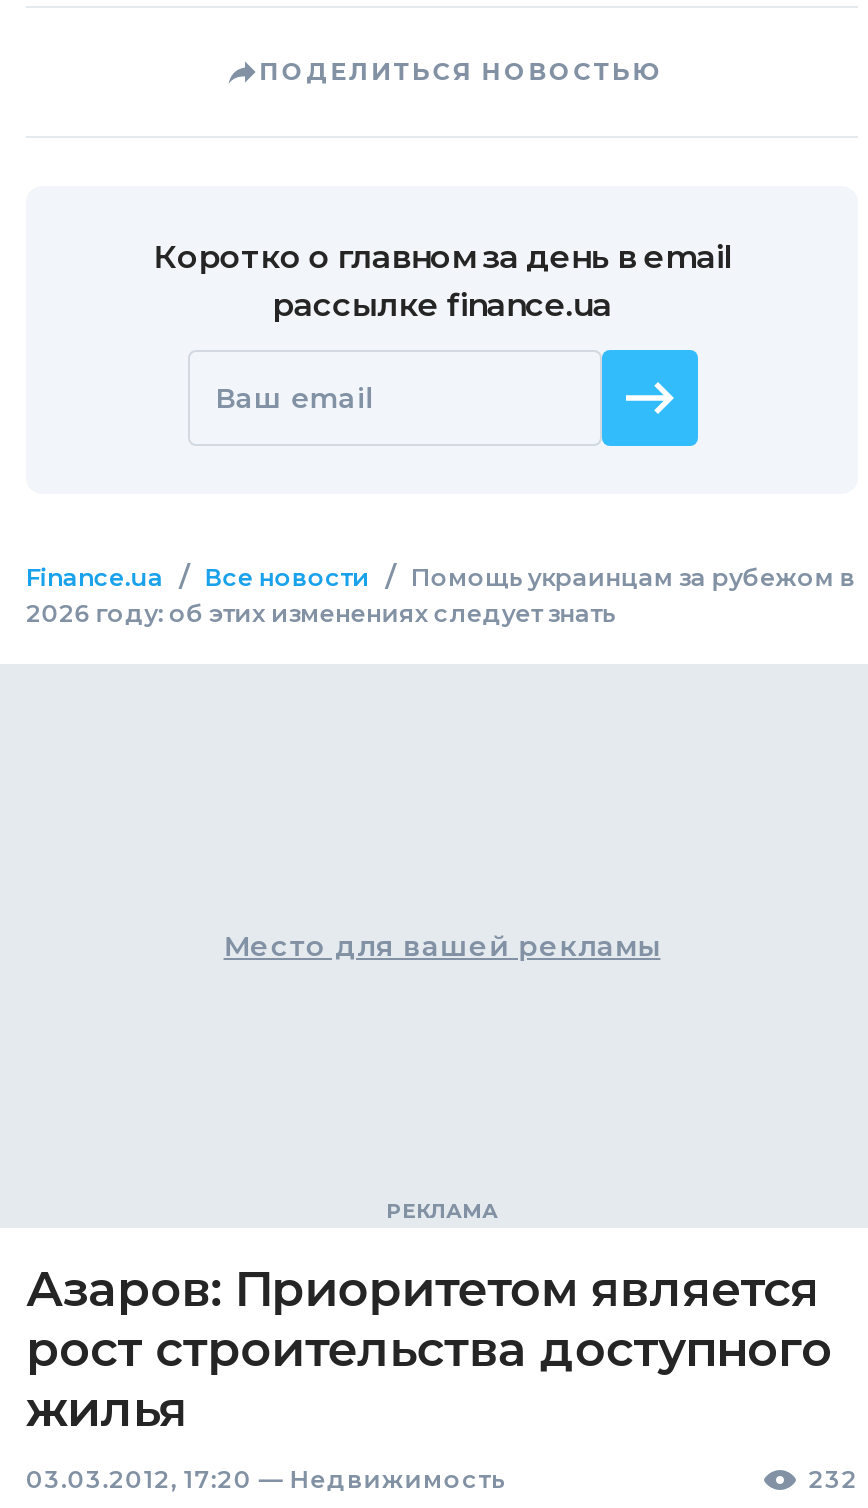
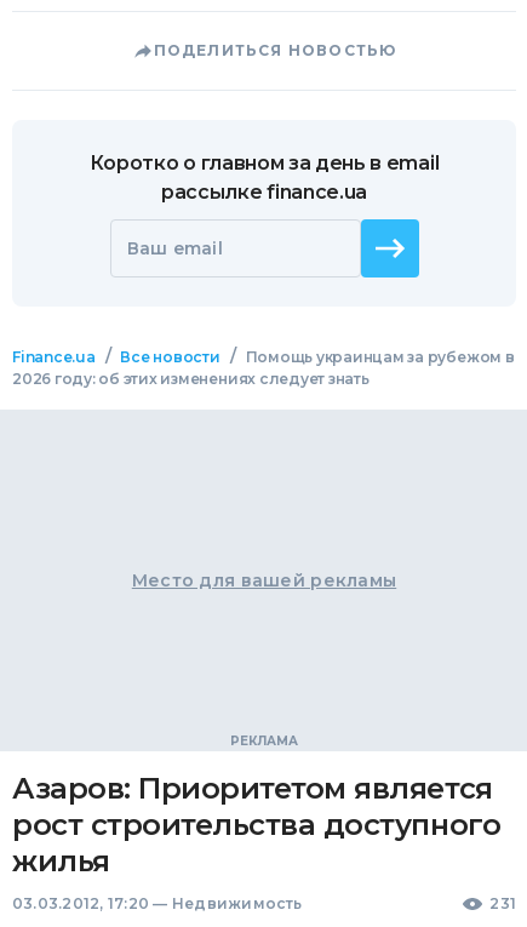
- 232
+ 231
